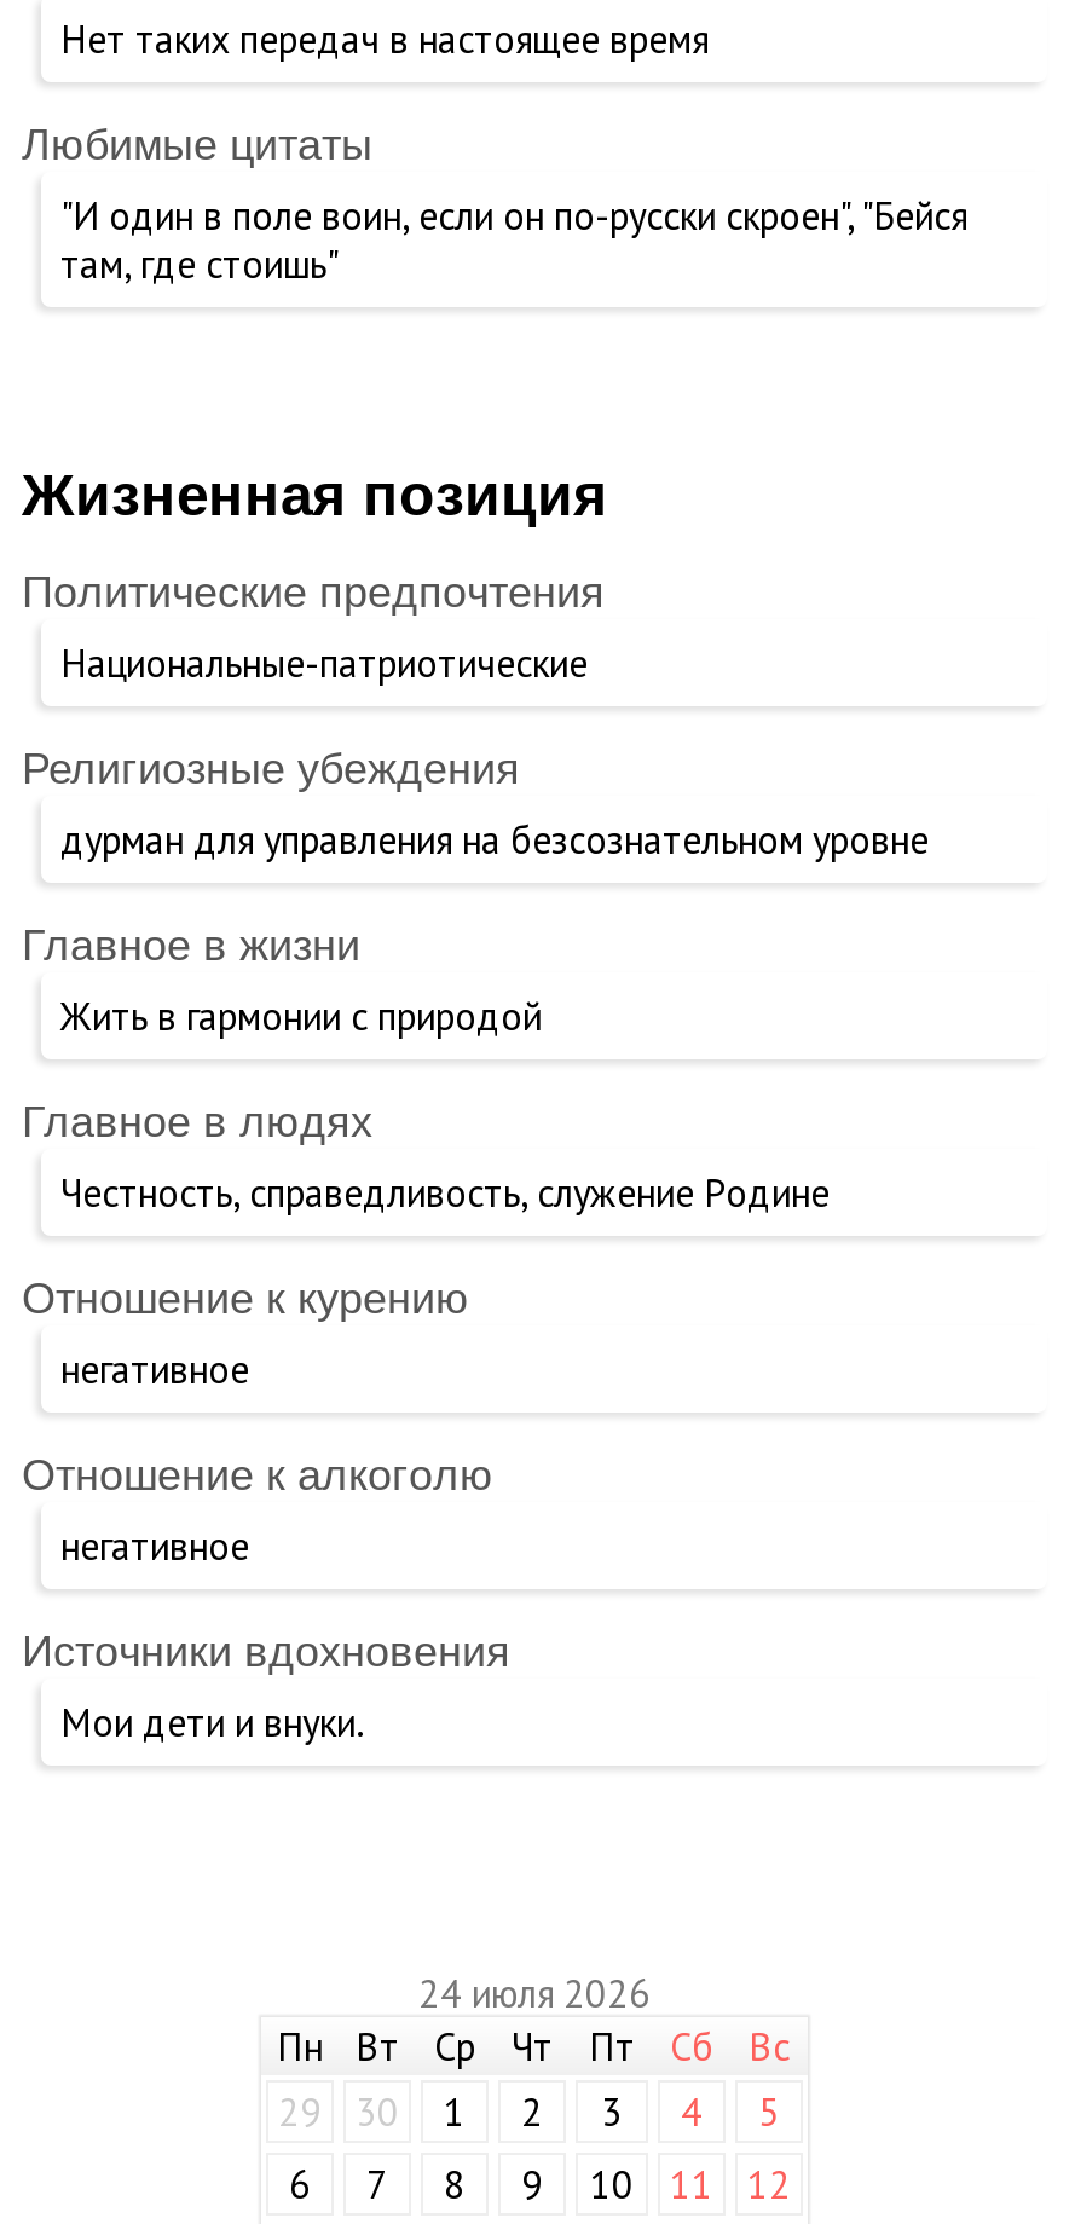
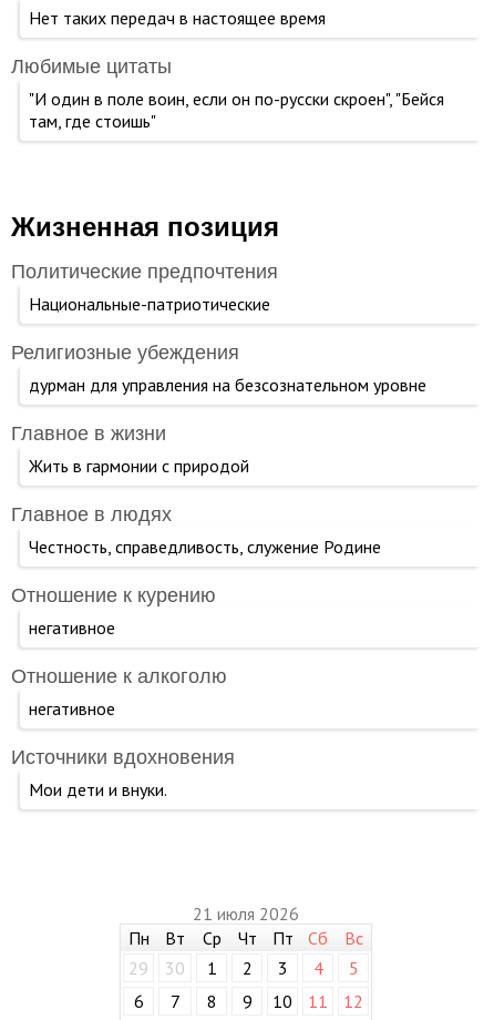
- 24 июля 2026
+ 21 июля 2026
